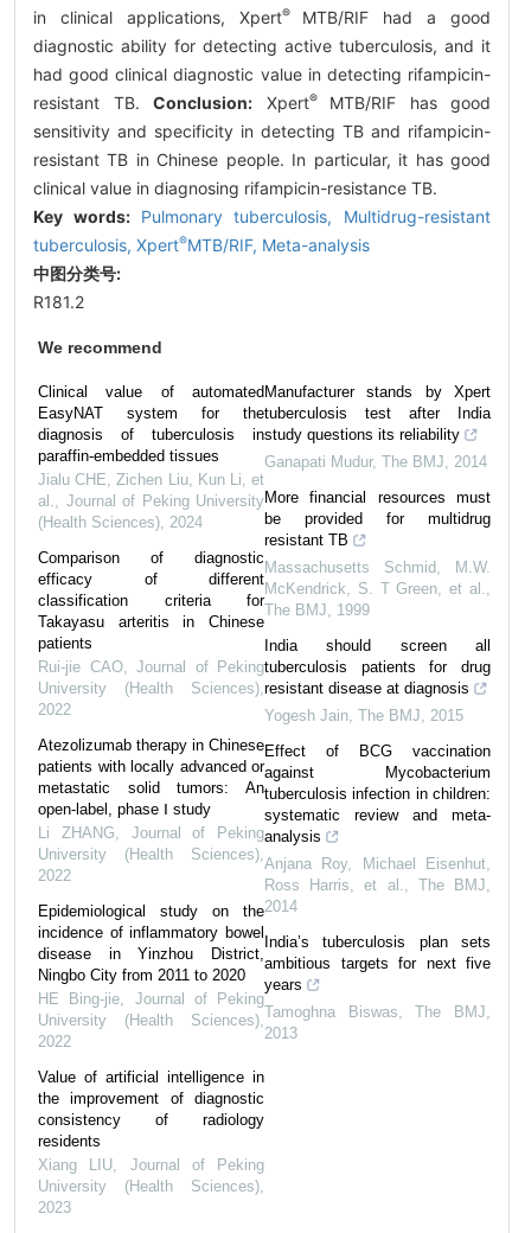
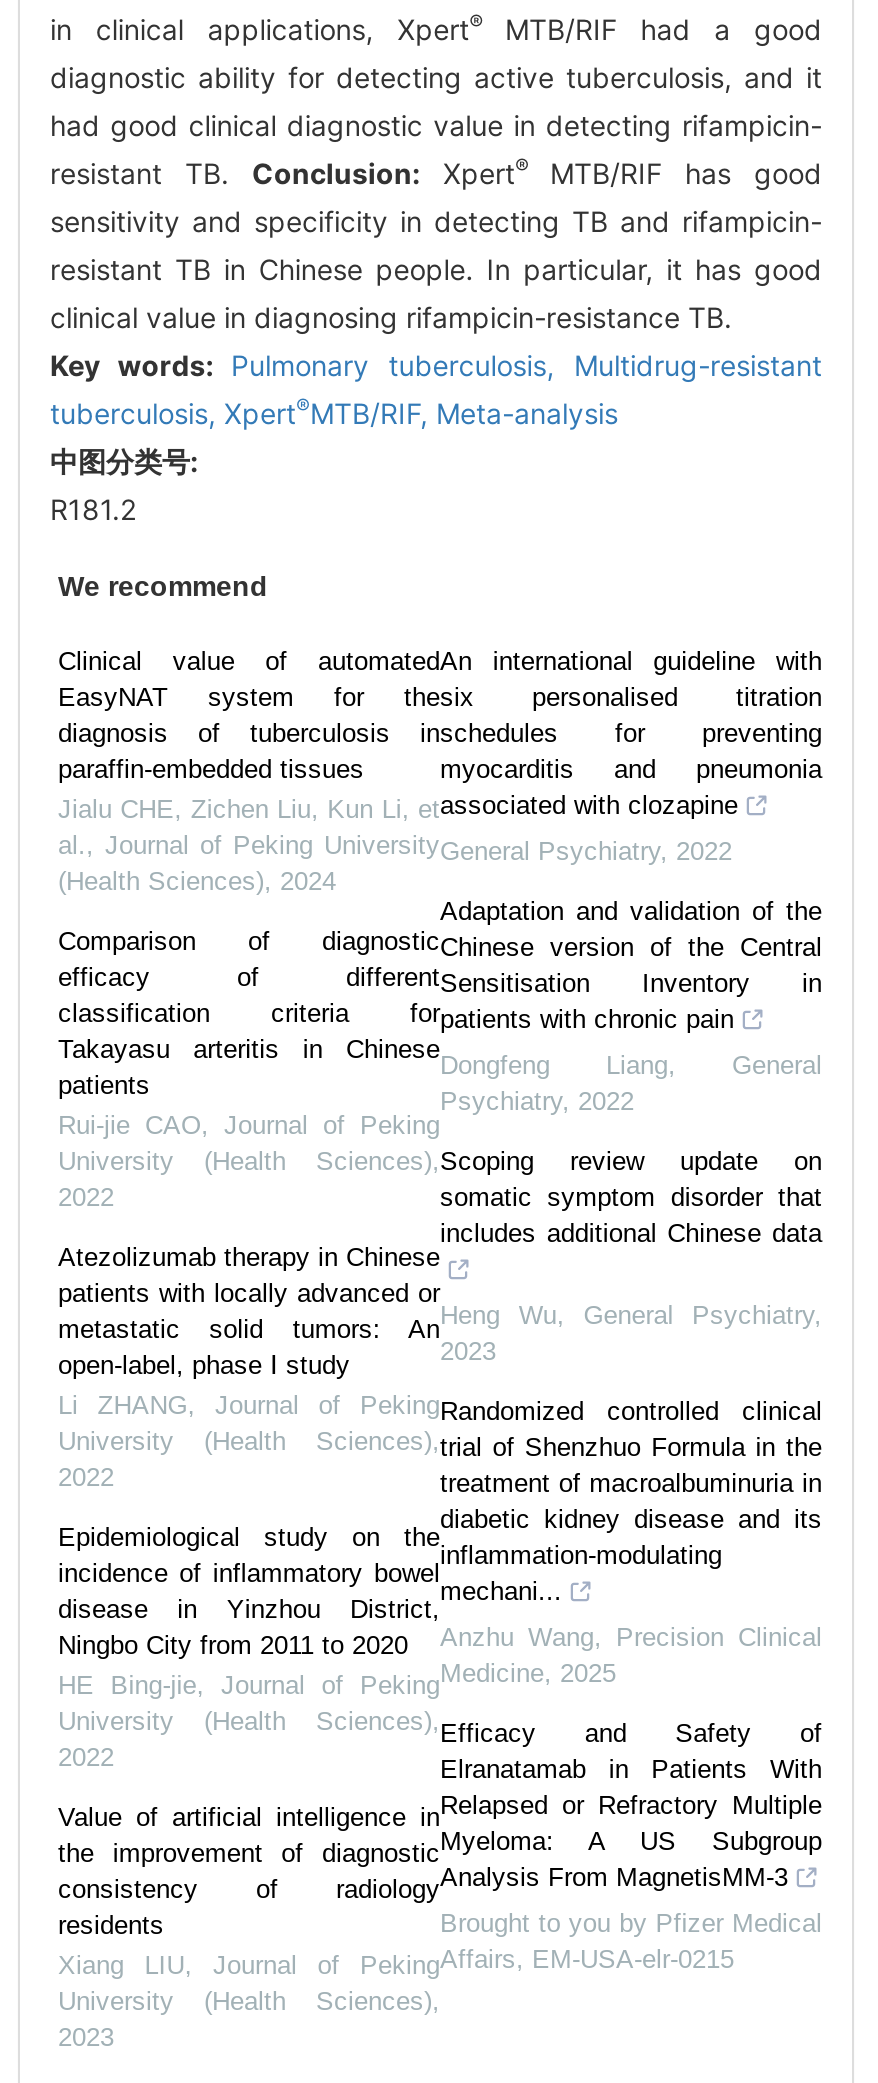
- Manufacturer stands by Xpert
- tuberculosis test after India
- study questions its reliability
+ An international guideline with
+ six personalised titration
+ schedules for preventing
+ myocarditis and pneumonia
+ associated with clozapine

- Ganapati Mudur, The BMJ, 2014
+ General Psychiatry, 2022

- More financial resources must
- be provided for multidrug
- resistant TB
+ Adaptation and validation of the
+ Chinese version of the Central
+ Sensitisation Inventory in
+ patients with chronic pain

- Massachusetts Schmid, M.W.
- McKendrick, S. T Green, et al.,
- The BMJ, 1999
+ Dongfeng Liang, General
+ Psychiatry, 2022

- India should screen all
- tuberculosis patients for drug
- resistant disease at diagnosis
+ Scoping review update on
+ somatic symptom disorder that
+ includes additional Chinese data

- Yogesh Jain, The BMJ, 2015
+ Heng Wu, General Psychiatry,
+ 2023

- Effect of BCG vaccination
- against Mycobacterium
- tuberculosis infection in children:
- systematic review and meta-
- analysis
+ Randomized controlled clinical
+ trial of Shenzhuo Formula in the
+ treatment of macroalbuminuria in
+ diabetic kidney disease and its
+ inflammation-modulating
+ mechani...

- Anjana Roy, Michael Eisenhut,
- Ross Harris, et al., The BMJ,
- 2014
+ Anzhu Wang, Precision Clinical
+ Medicine, 2025

- India’s tuberculosis plan sets
- ambitious targets for next five
- years
+ Efficacy and Safety of
+ Elranatamab in Patients With
+ Relapsed or Refractory Multiple
+ Myeloma: A US Subgroup
+ Analysis From MagnetisMM-3

- Tamoghna Biswas, The BMJ,
- 2013
+ Brought to you by Pfizer Medical
+ Affairs, EM-USA-elr-0215
